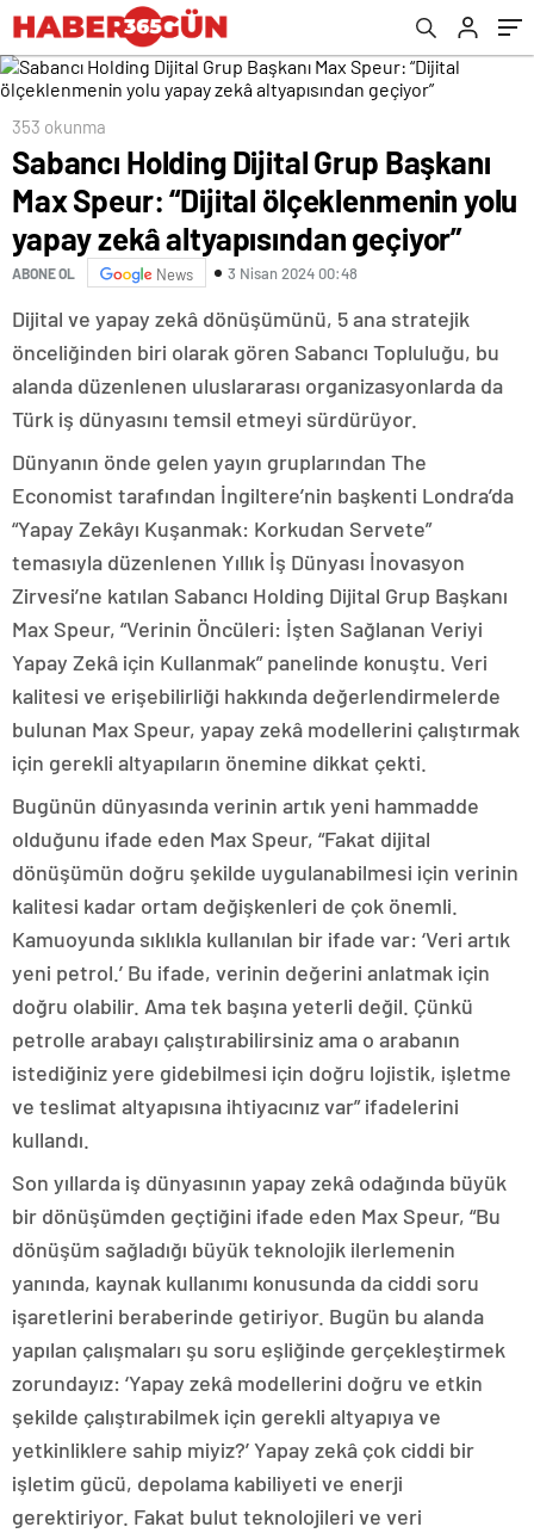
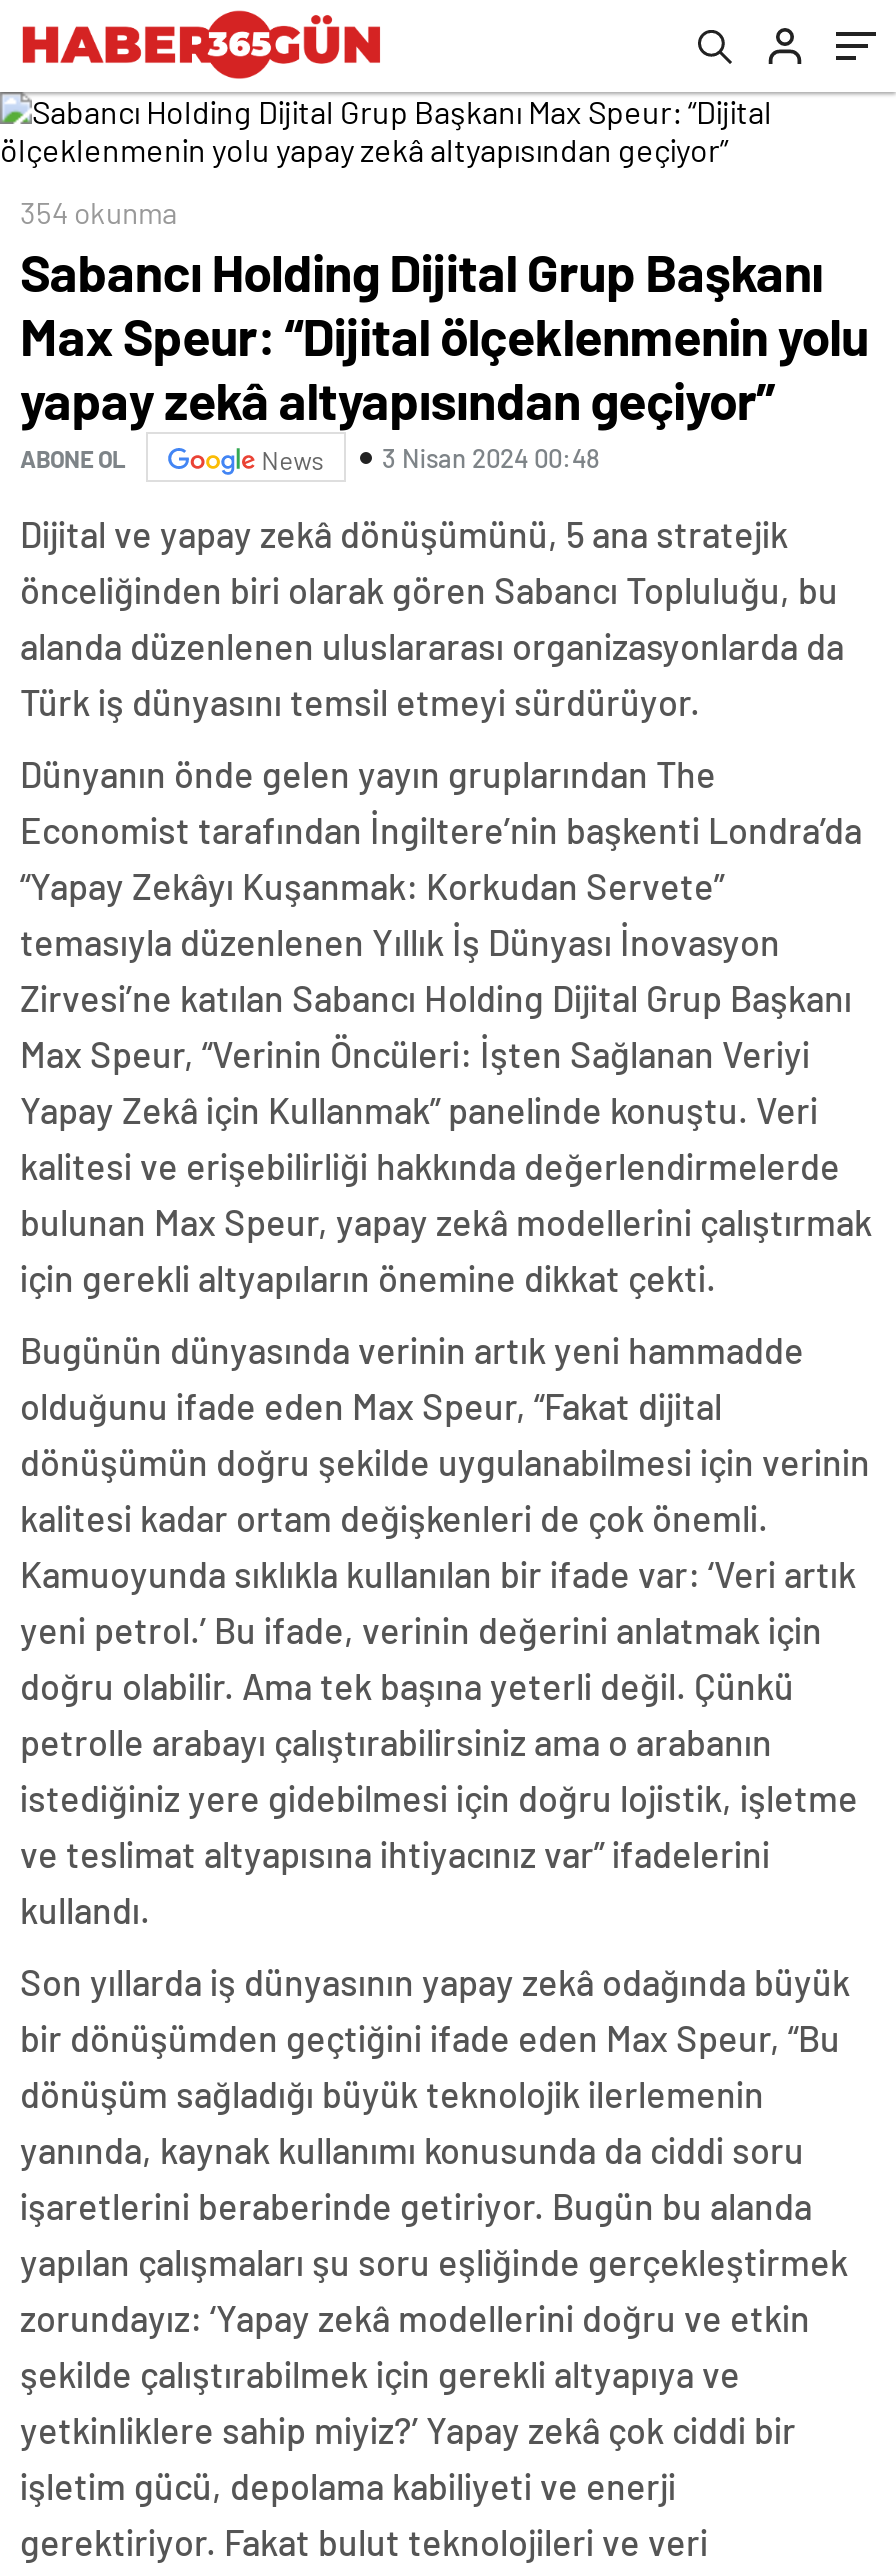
- 353 okunma
+ 354 okunma
